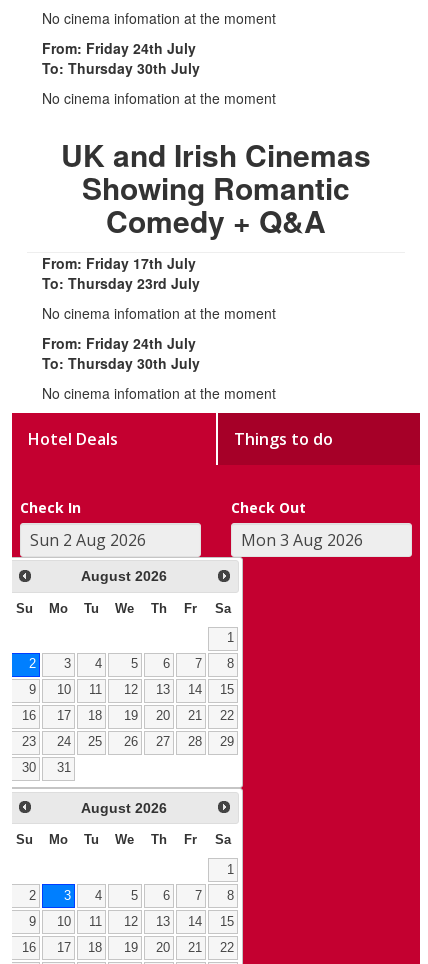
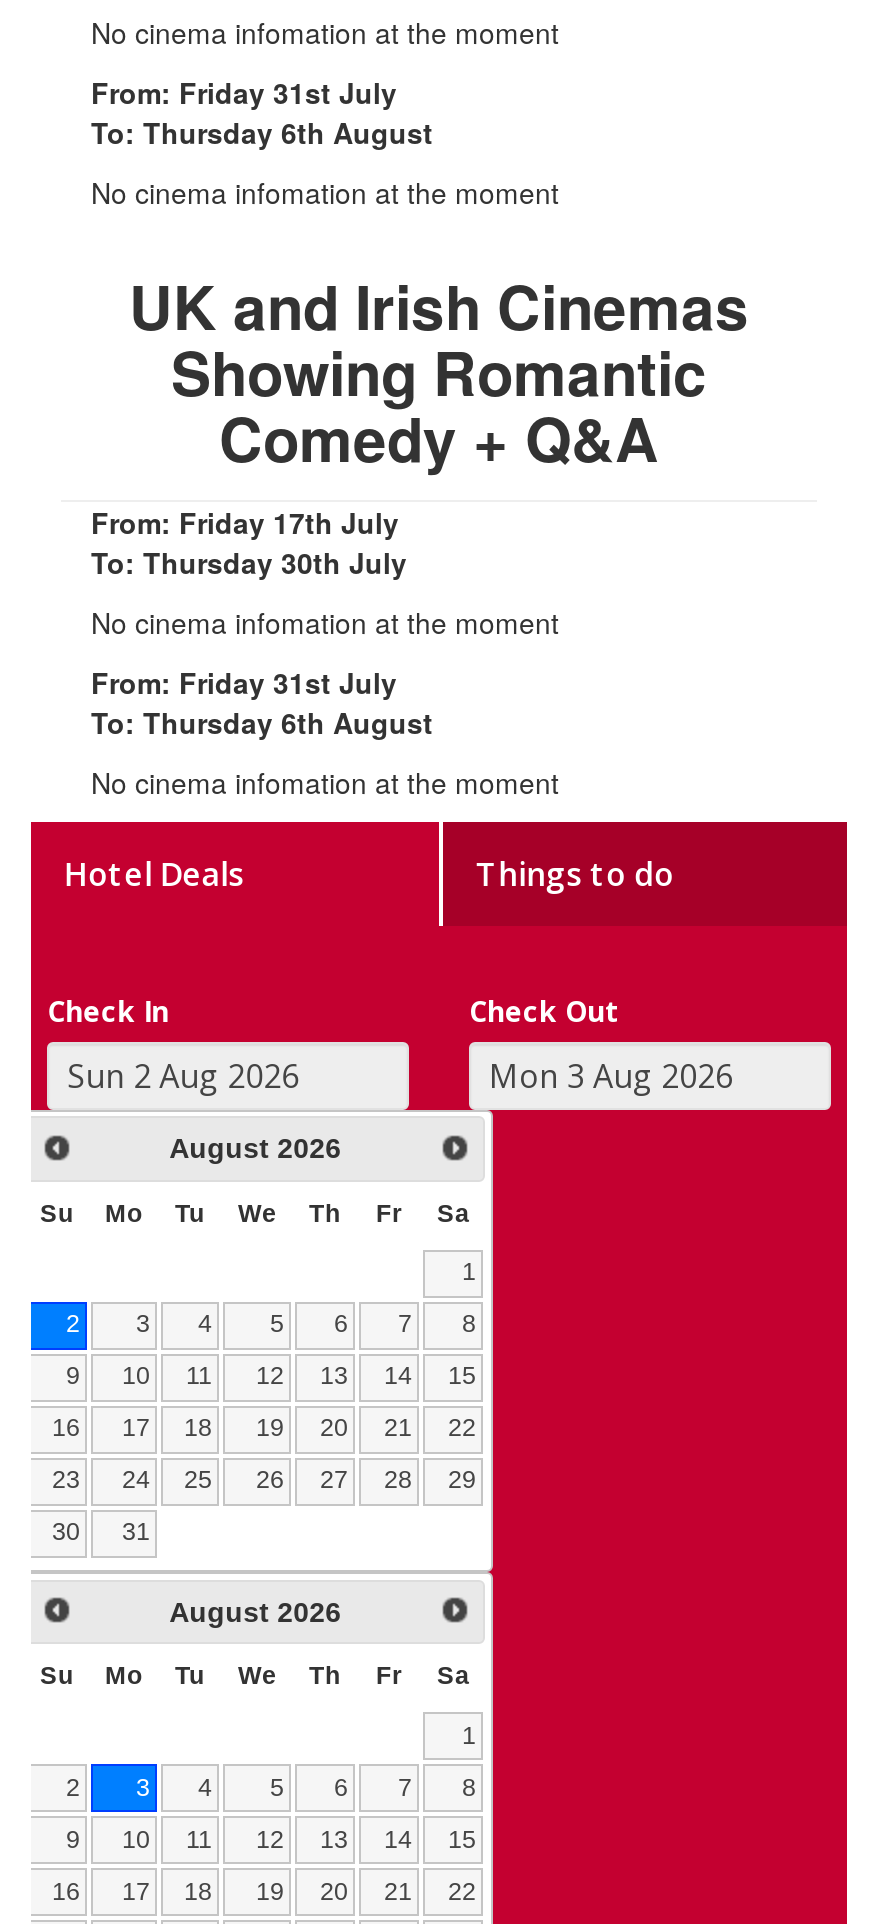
- From: Friday 24th July
+ From: Friday 31st July

- To: Thursday 30th July
+ To: Thursday 6th August

- To: Thursday 23rd July
+ To: Thursday 30th July

- From: Friday 24th July
+ From: Friday 31st July

- To: Thursday 30th July
+ To: Thursday 6th August
